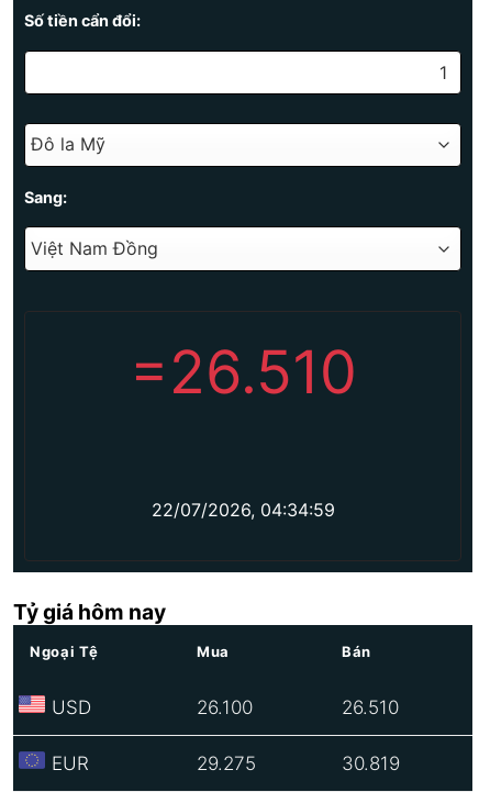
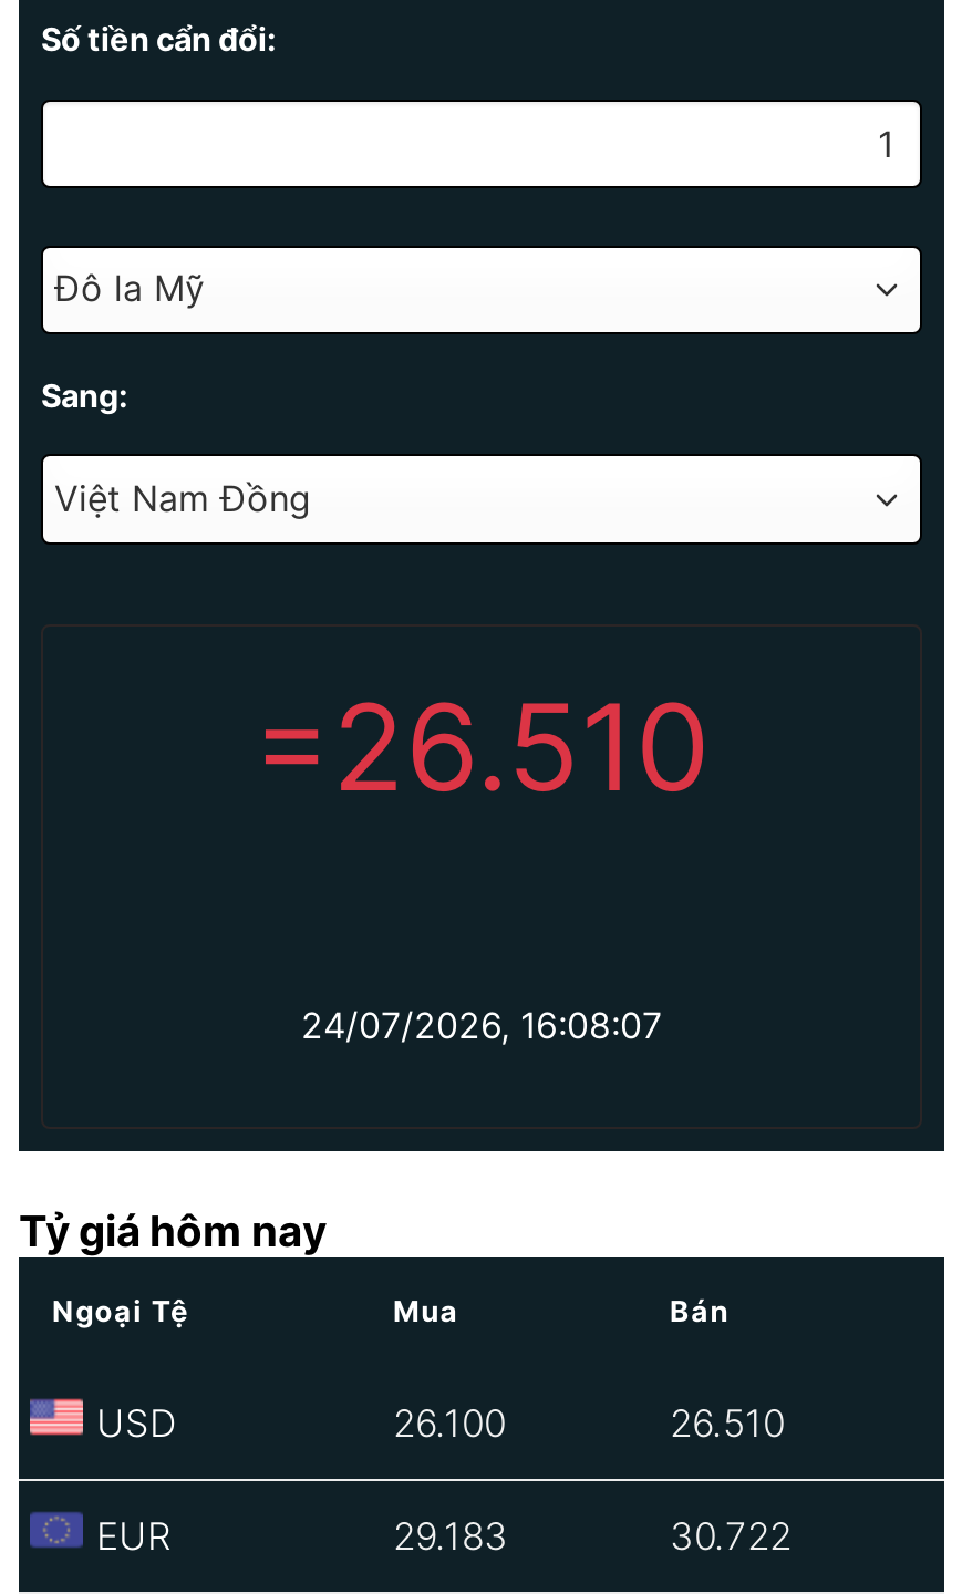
- 22/07/2026, 04:34:59
+ 24/07/2026, 16:08:07

- 29.275
+ 29.183

- 30.819
+ 30.722
